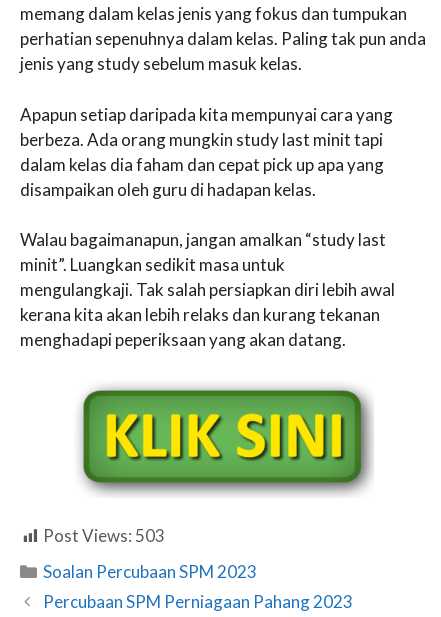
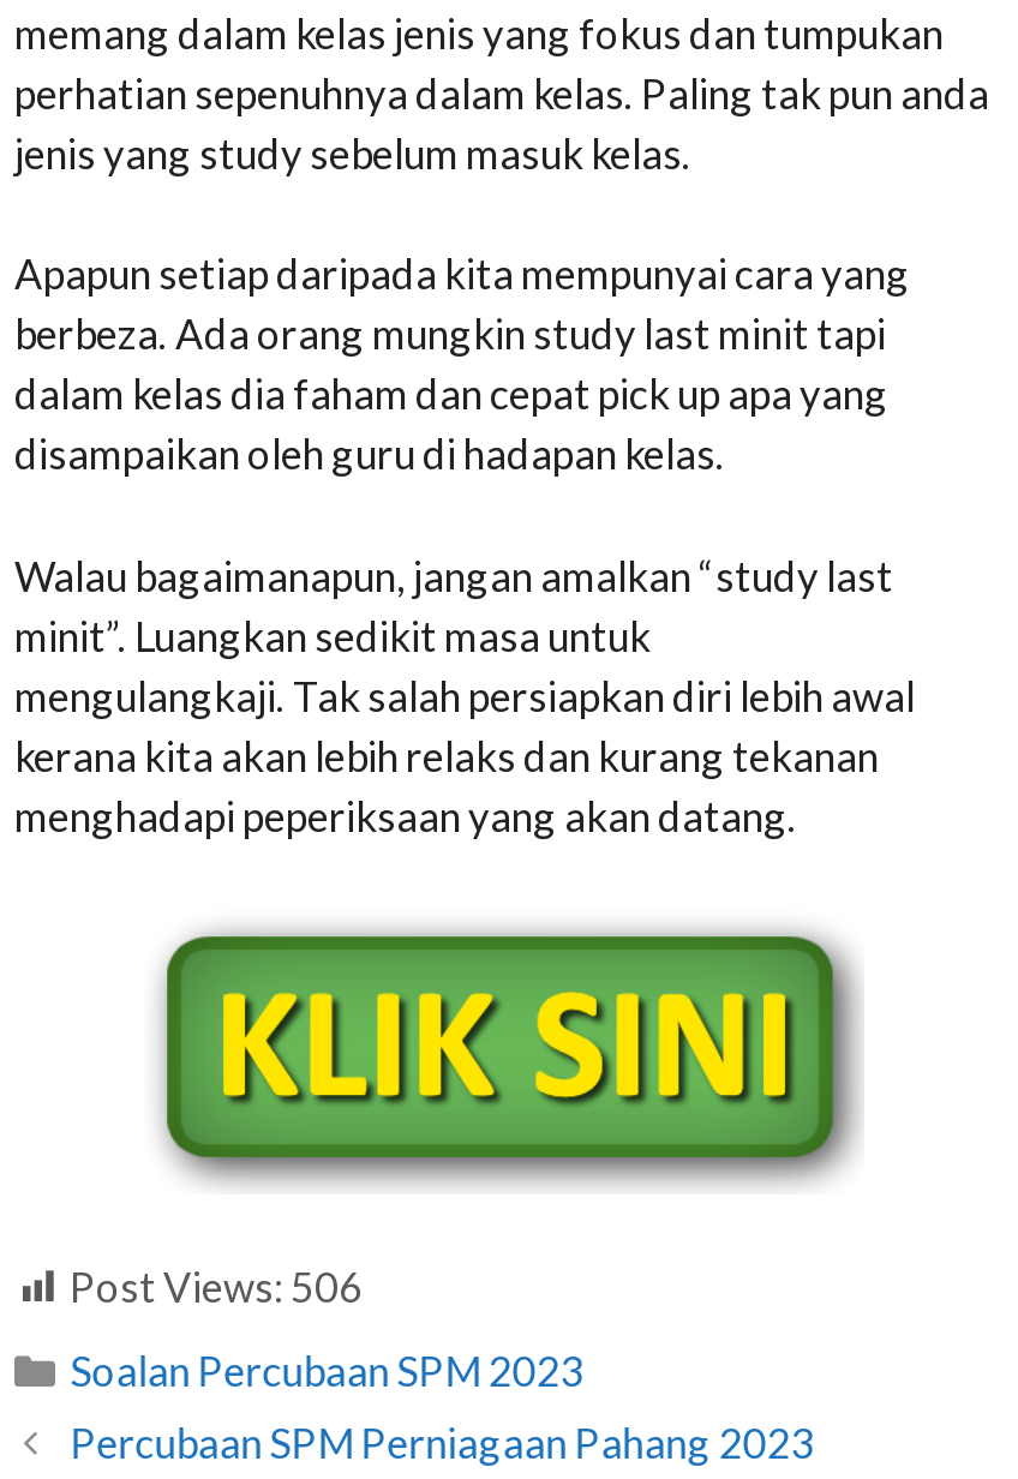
- Post Views: 503
+ Post Views: 506
